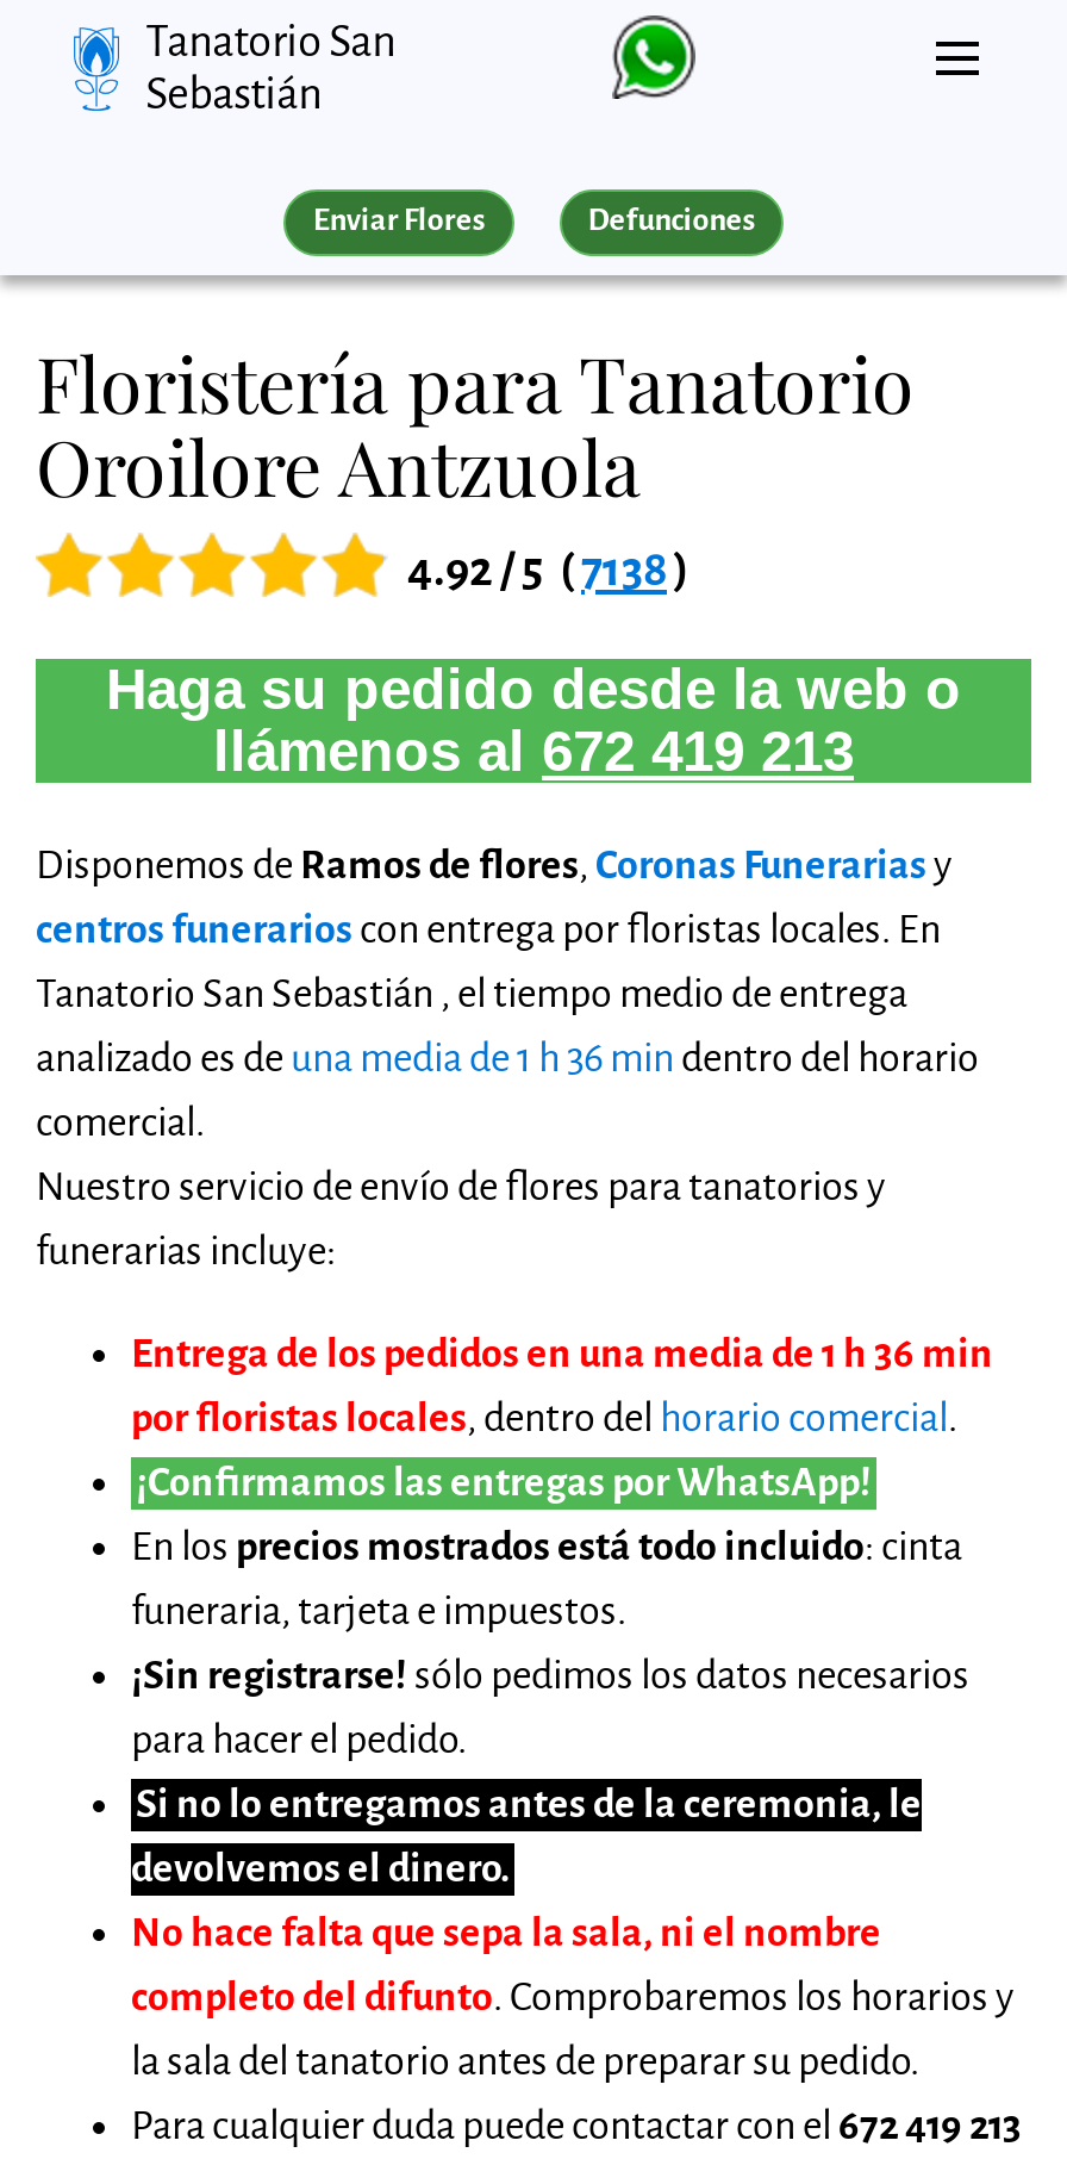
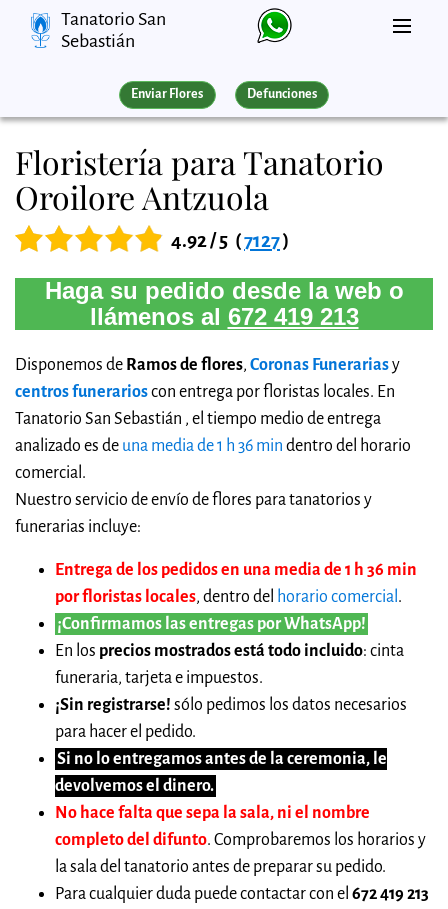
- 4.92 / 5 (7138)
+ 4.92 / 5 (7127)
